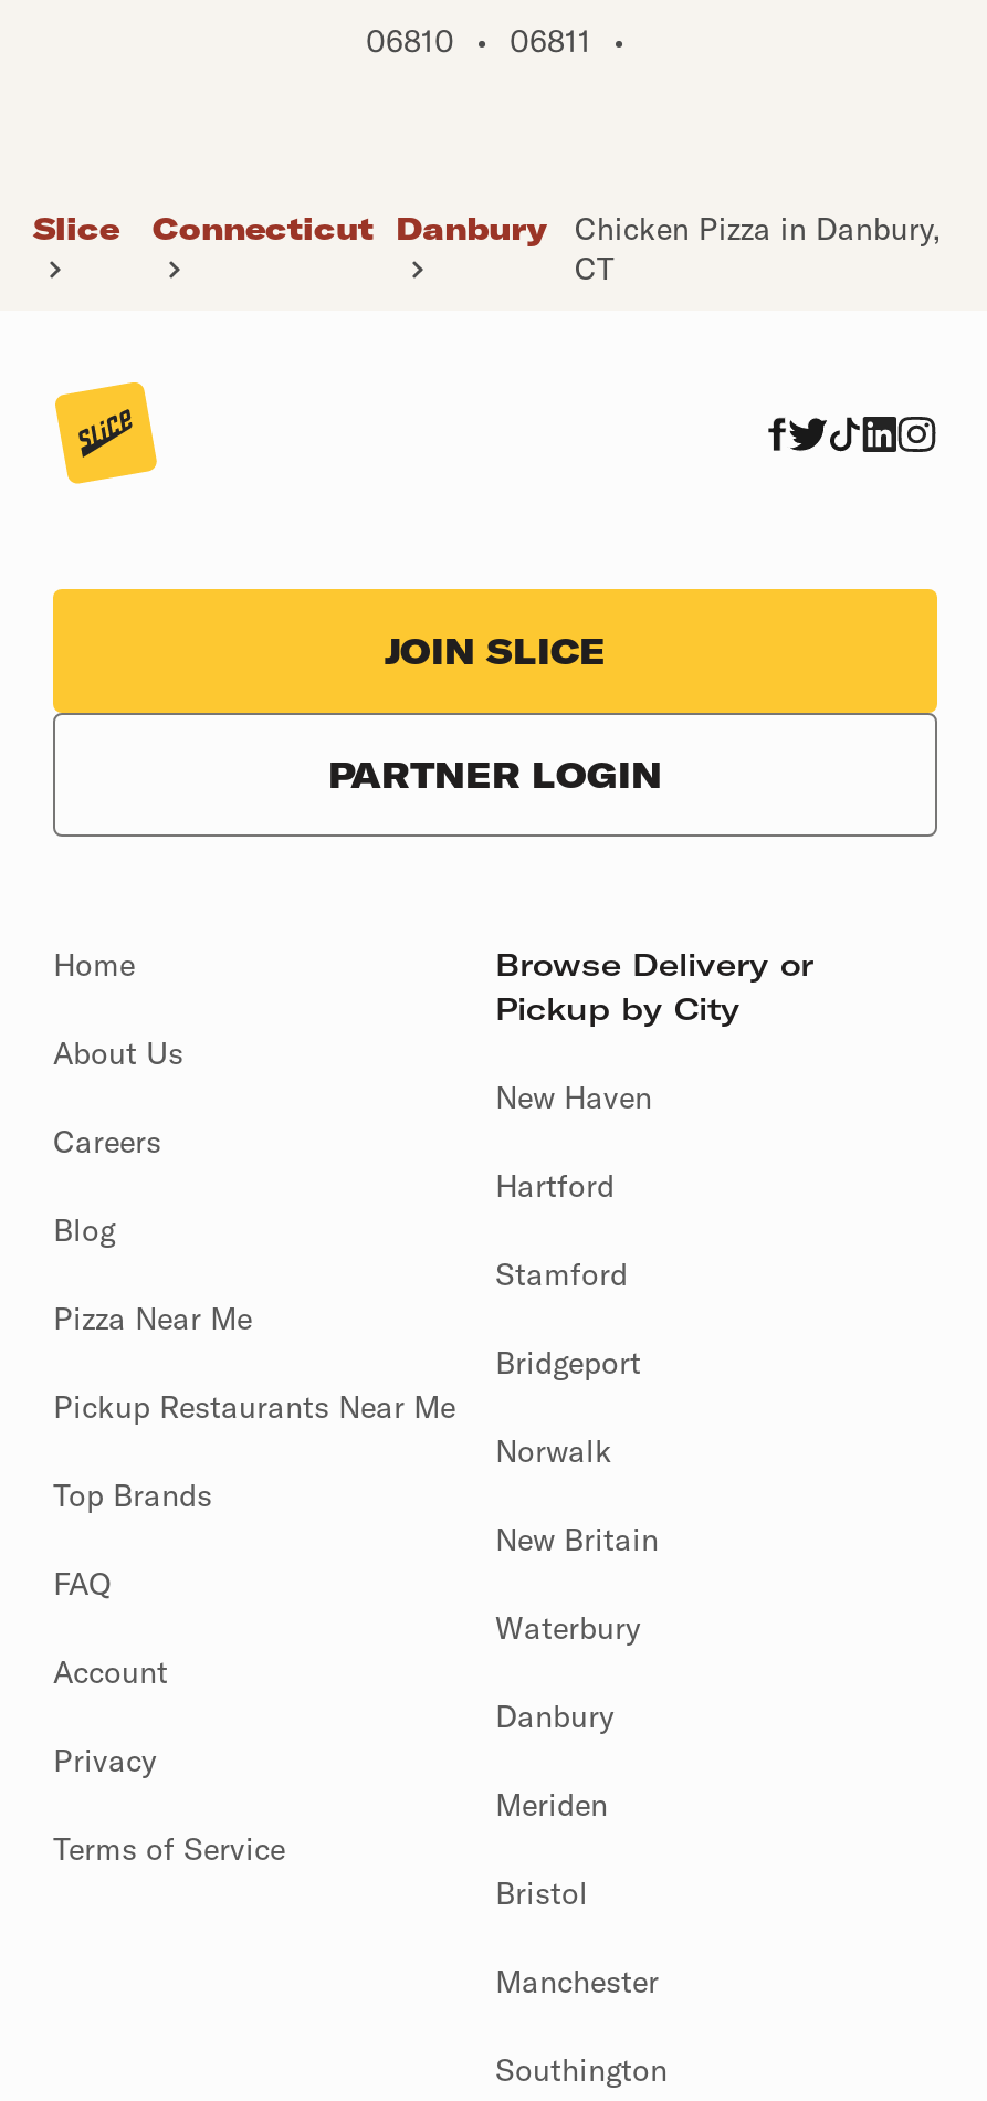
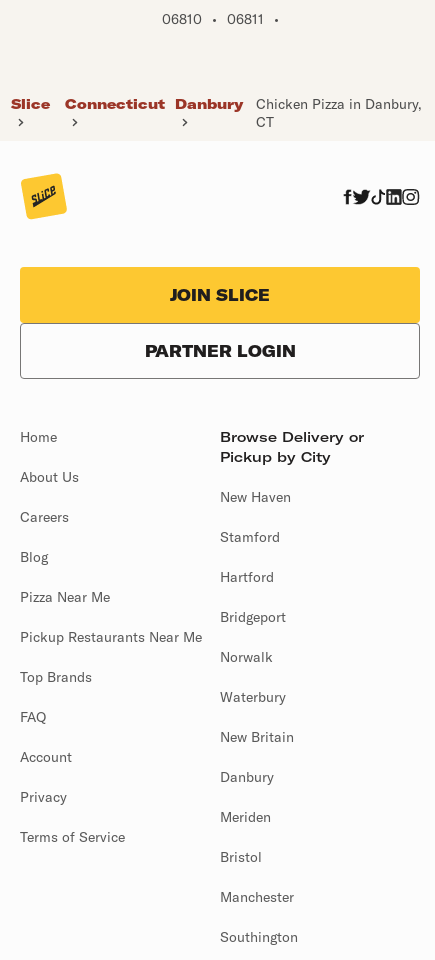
moved down: Hartford

moved up: Stamford

moved down: New Britain

moved up: Waterbury
